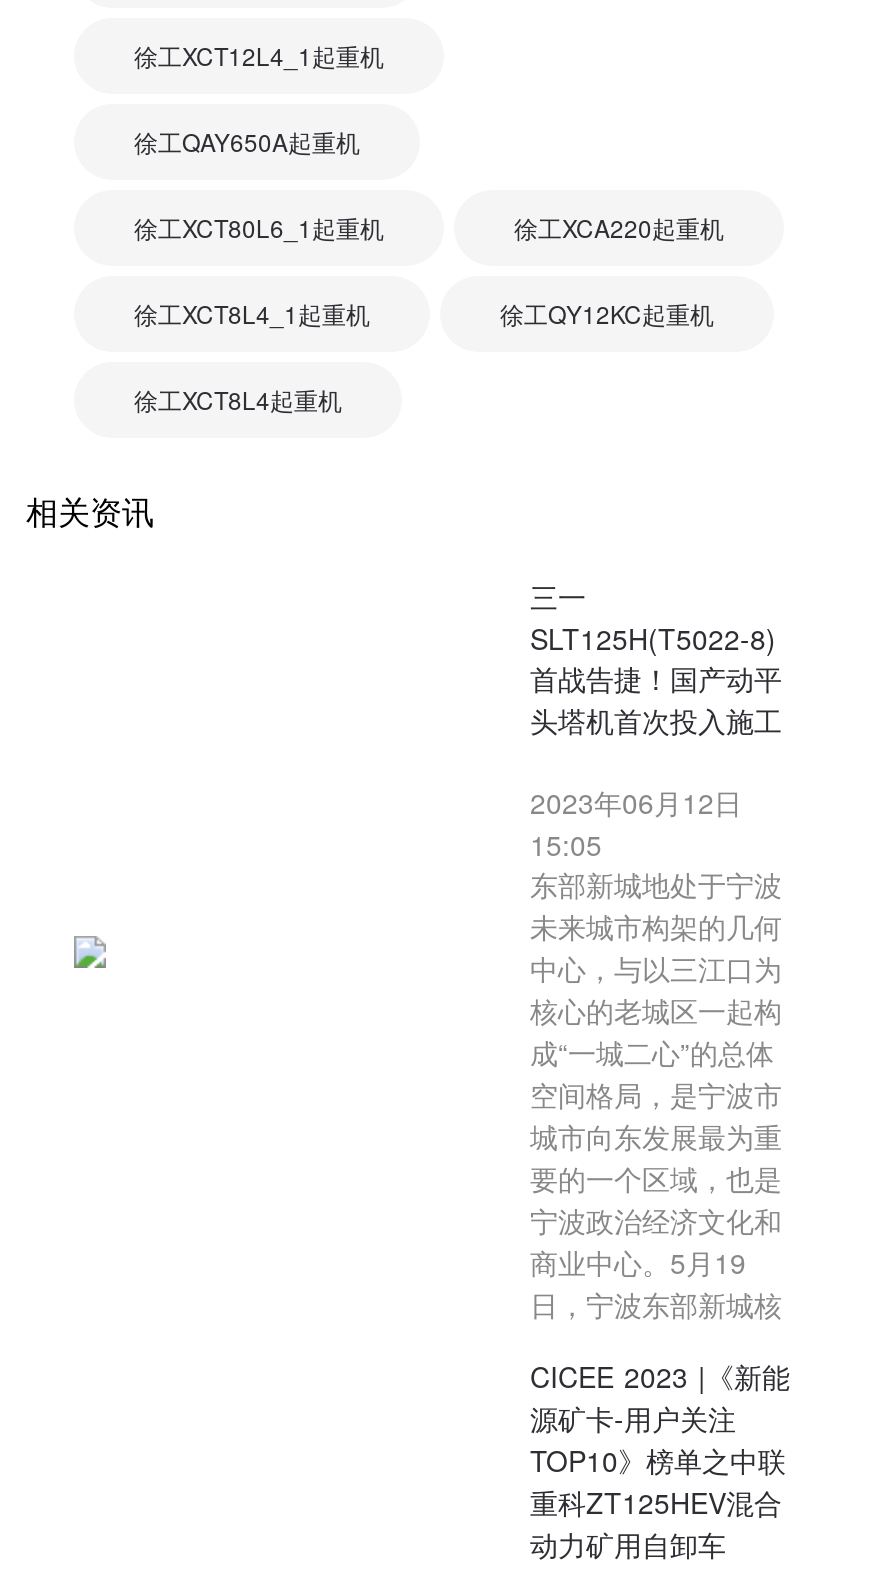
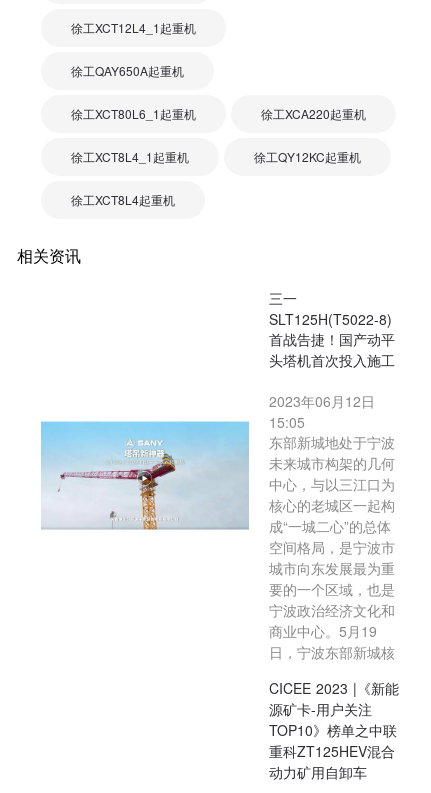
+ [image]
